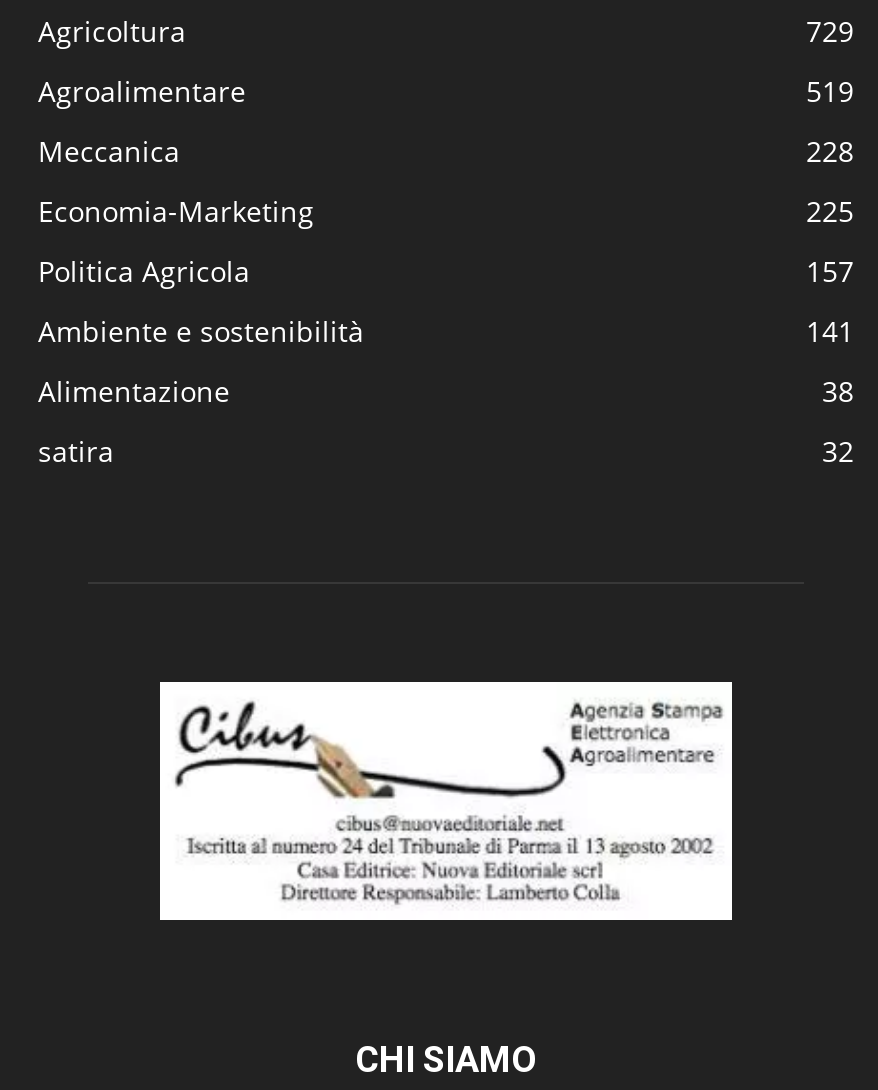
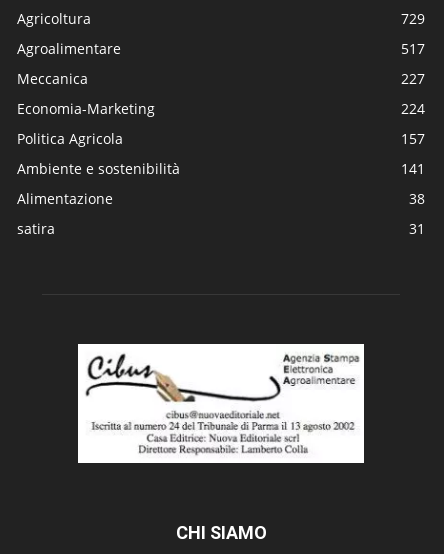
- 519
+ 517

- 228
+ 227

- 225
+ 224

- 32
+ 31
